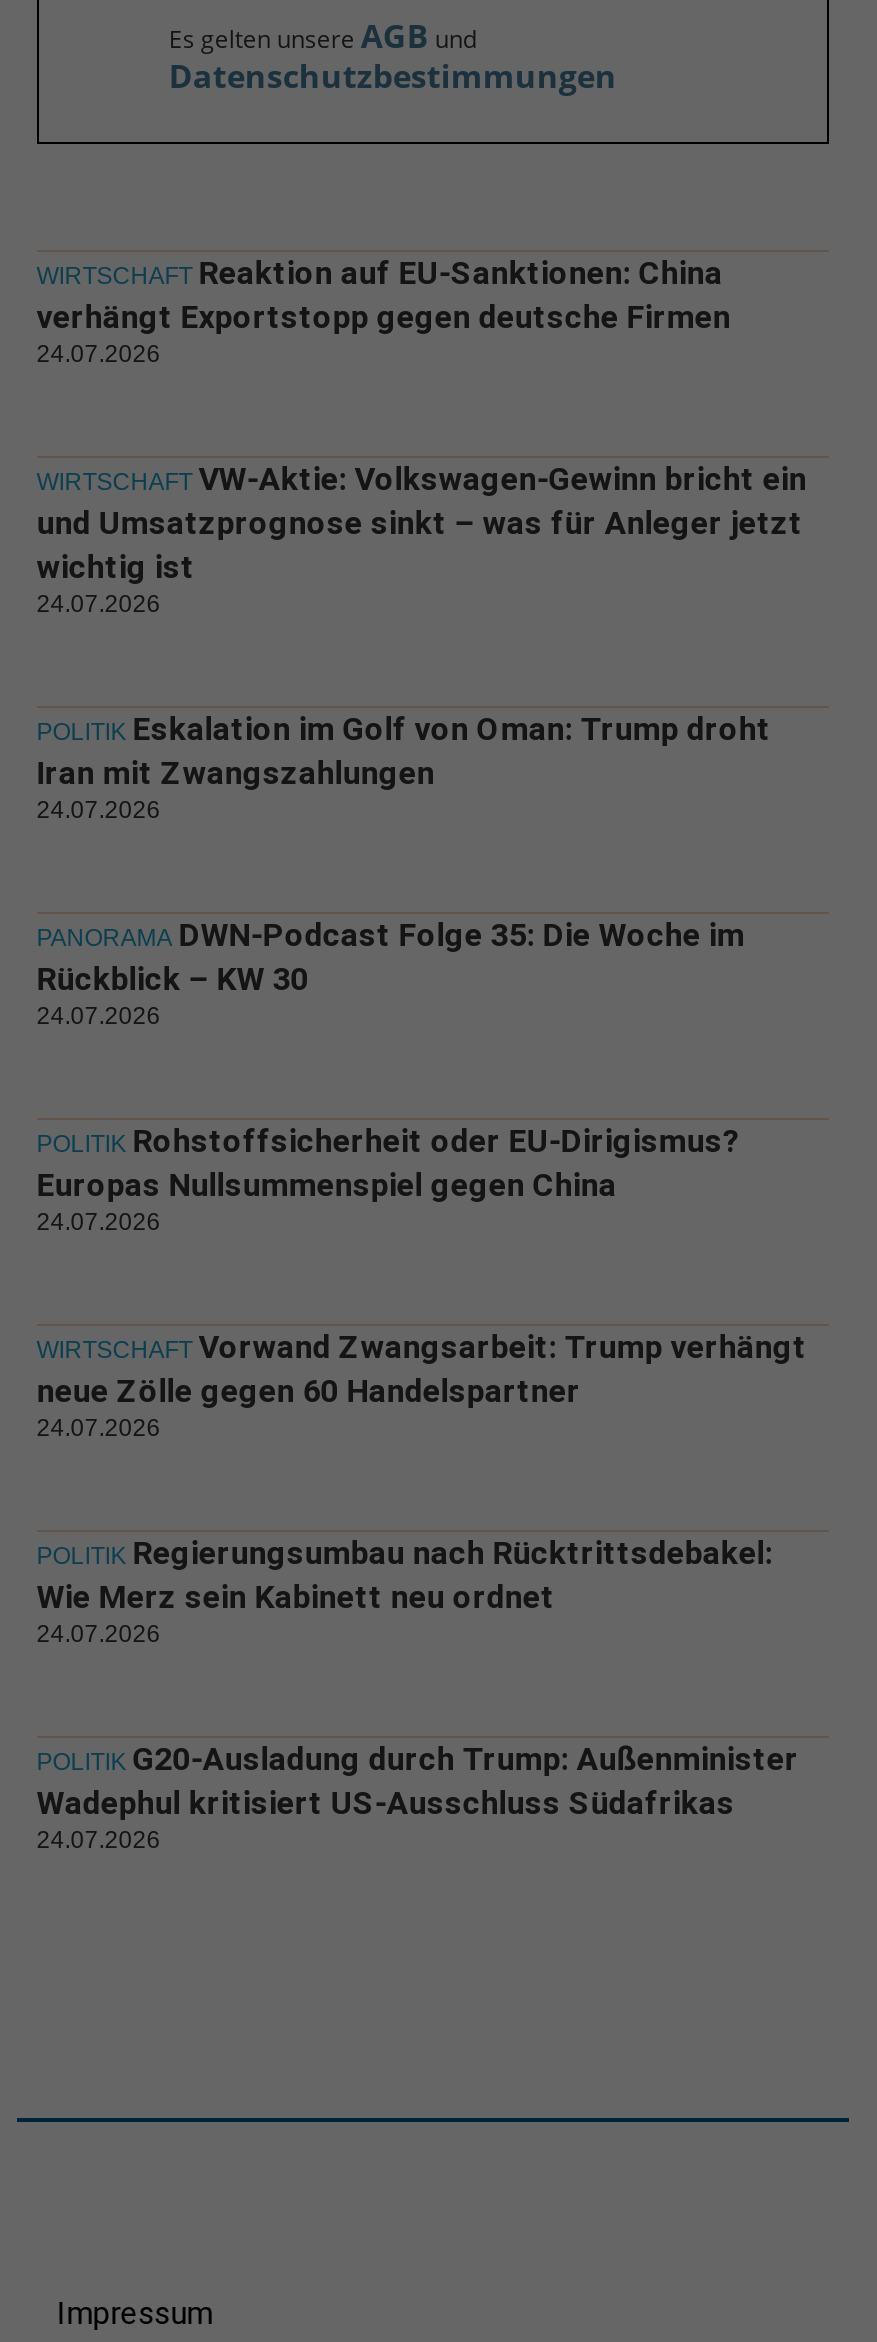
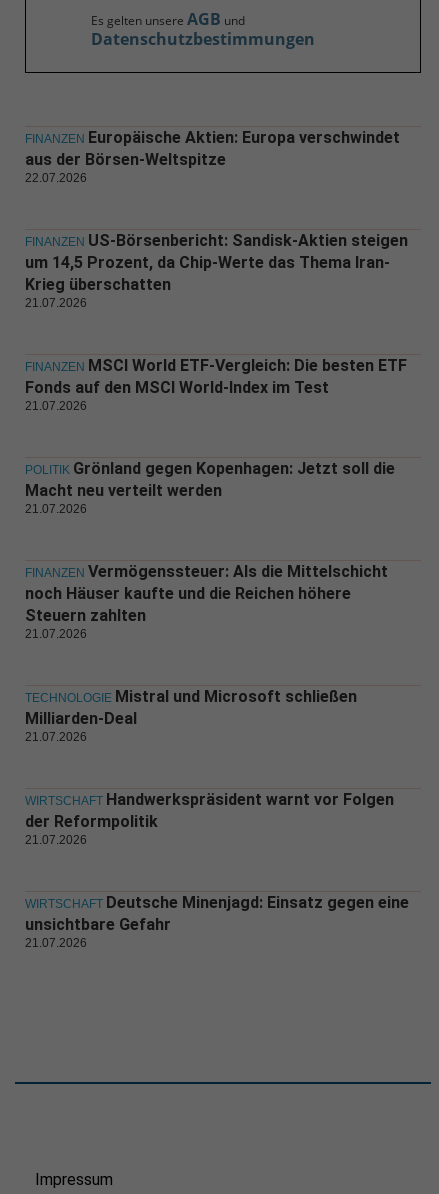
- WIRTSCHAFT Reaktion auf EU-Sanktionen: China
- verhängt Exportstopp gegen deutsche Firmen
- 24.07.2026
+ FINANZEN Europäische Aktien: Europa verschwindet
+ aus der Börsen-Weltspitze
+ 22.07.2026

- WIRTSCHAFT VW-Aktie: Volkswagen-Gewinn bricht ein
- und Umsatzprognose sinkt – was für Anleger jetzt
- wichtig ist
- 24.07.2026
+ FINANZEN US-Börsenbericht: Sandisk-Aktien steigen
+ um 14,5 Prozent, da Chip-Werte das Thema Iran-
+ Krieg überschatten
+ 21.07.2026

- POLITIK Eskalation im Golf von Oman: Trump droht
- Iran mit Zwangszahlungen
- 24.07.2026
+ FINANZEN MSCI World ETF-Vergleich: Die besten ETF
+ Fonds auf den MSCI World-Index im Test
+ 21.07.2026

- PANORAMA DWN-Podcast Folge 35: Die Woche im
- Rückblick – KW 30
- 24.07.2026
+ POLITIK Grönland gegen Kopenhagen: Jetzt soll die
+ Macht neu verteilt werden
+ 21.07.2026

- POLITIK Rohstoffsicherheit oder EU-Dirigismus?
- Europas Nullsummenspiel gegen China
- 24.07.2026
+ FINANZEN Vermögenssteuer: Als die Mittelschicht
+ noch Häuser kaufte und die Reichen höhere
+ Steuern zahlten
+ 21.07.2026

- WIRTSCHAFT Vorwand Zwangsarbeit: Trump verhängt
- neue Zölle gegen 60 Handelspartner
- 24.07.2026
+ TECHNOLOGIE Mistral und Microsoft schließen
+ Milliarden-Deal
+ 21.07.2026

- POLITIK Regierungsumbau nach Rücktrittsdebakel:
- Wie Merz sein Kabinett neu ordnet
- 24.07.2026
+ WIRTSCHAFT Handwerkspräsident warnt vor Folgen
+ der Reformpolitik
+ 21.07.2026

- POLITIK G20-Ausladung durch Trump: Außenminister
- Wadephul kritisiert US-Ausschluss Südafrikas
- 24.07.2026
+ WIRTSCHAFT Deutsche Minenjagd: Einsatz gegen eine
+ unsichtbare Gefahr
+ 21.07.2026
